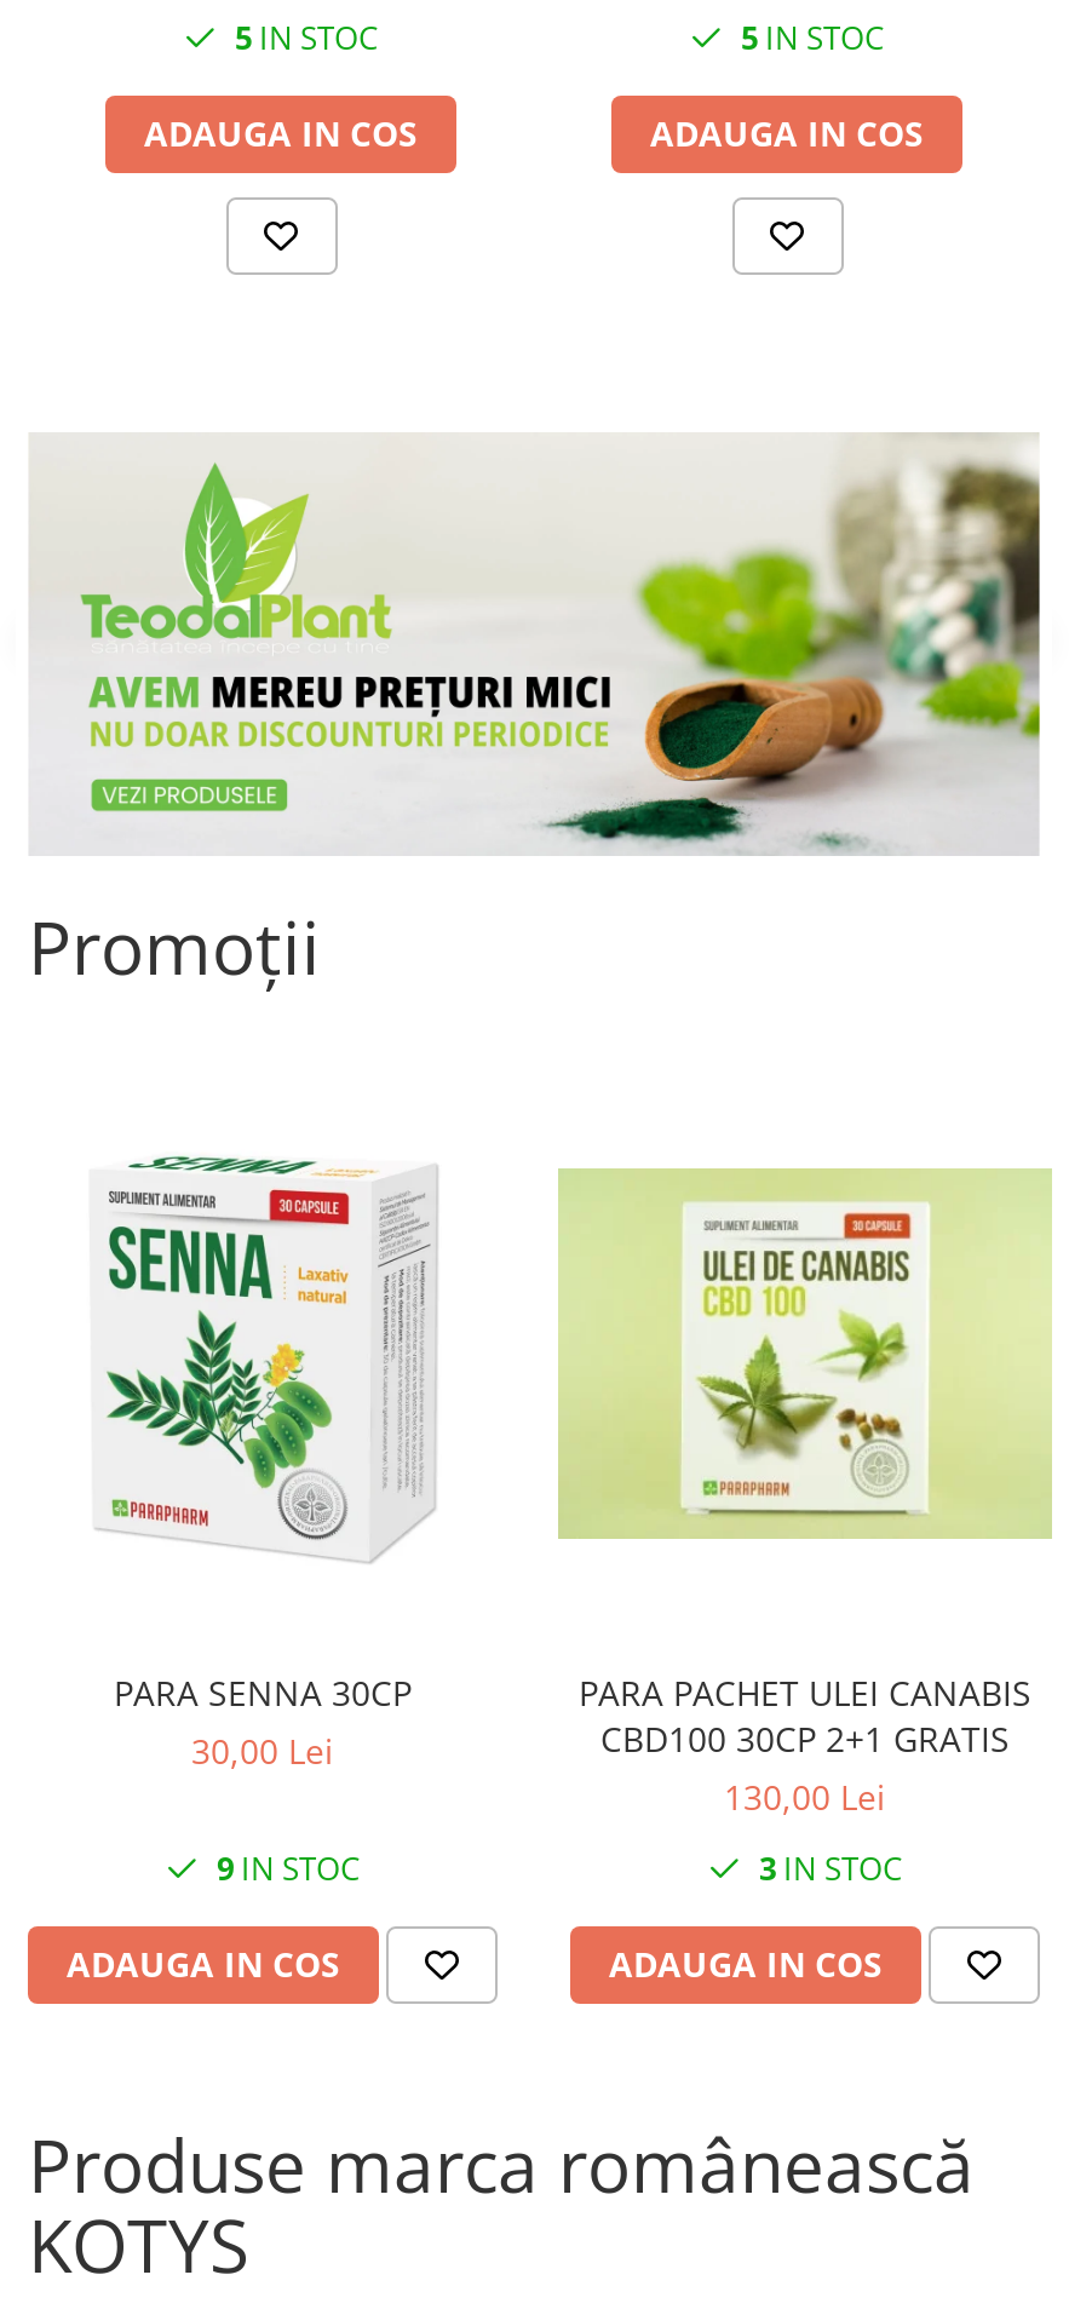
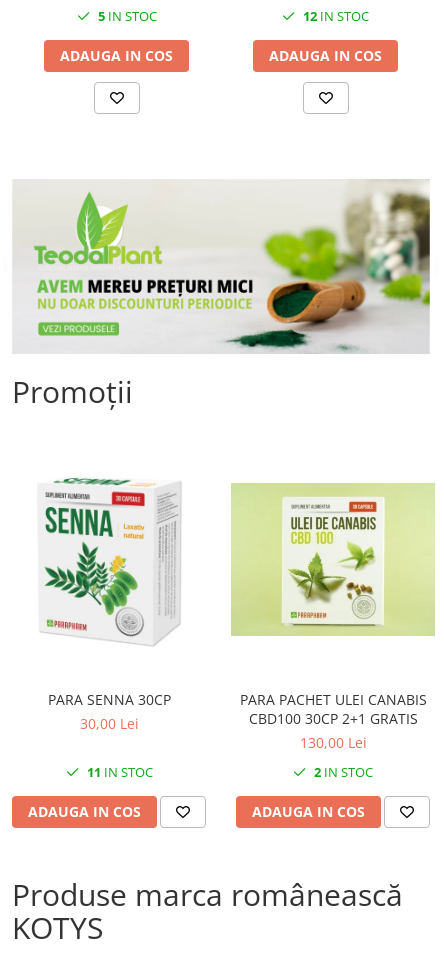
- 5 IN STOC
+ 12 IN STOC

- 9 IN STOC
+ 11 IN STOC

- 3 IN STOC
+ 2 IN STOC
